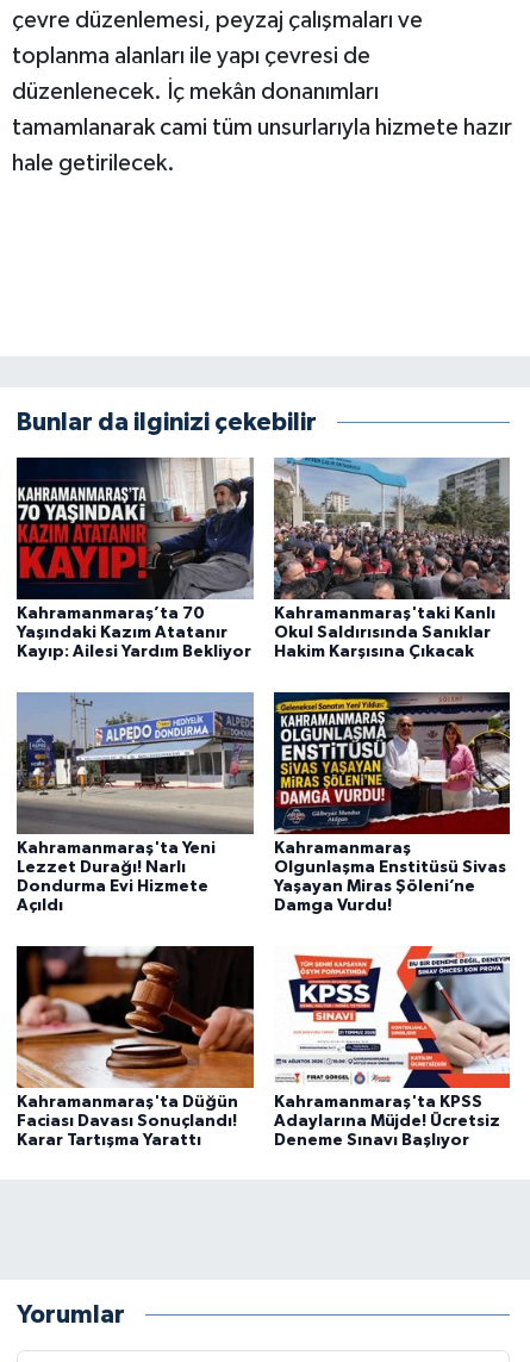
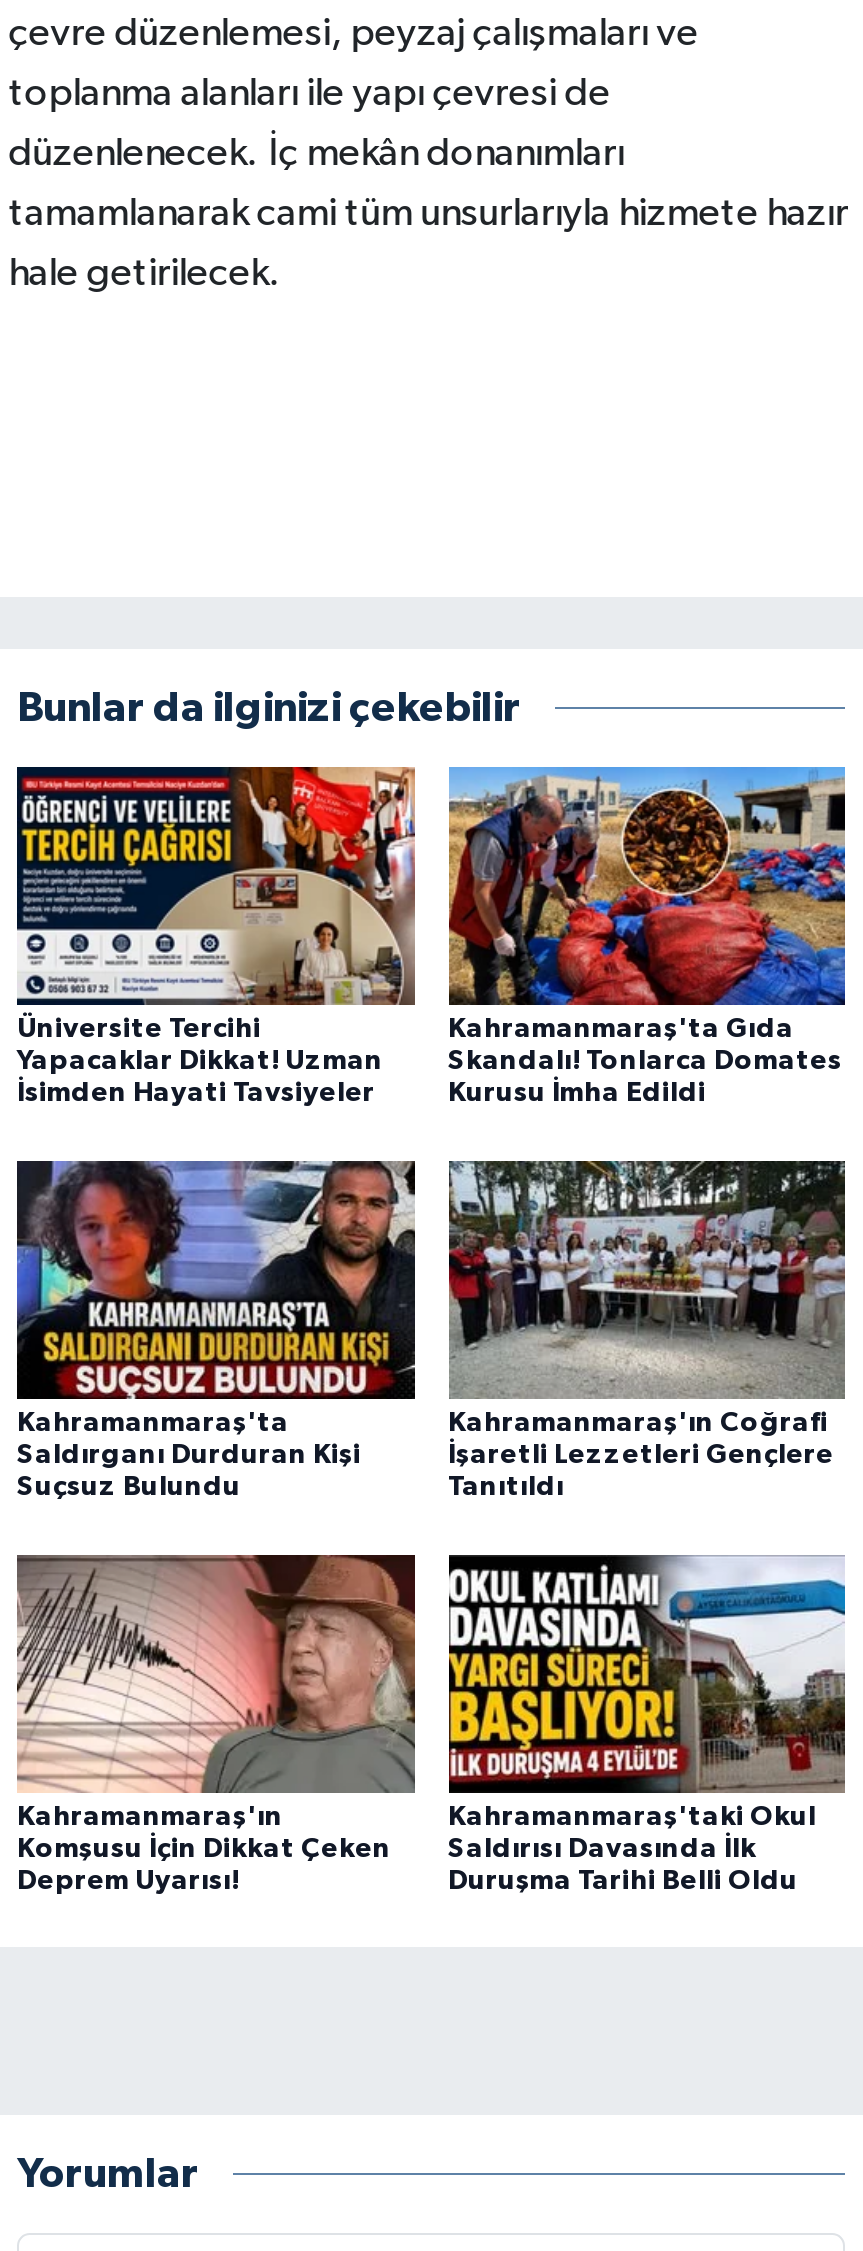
- [image]
- Kahramanmaraş’ta 70
- Yaşındaki Kazım Atatanır
- Kayıp: Ailesi Yardım Bekliyor
+ [image]
+ Üniversite Tercihi
+ Yapacaklar Dikkat! Uzman
+ İsimden Hayati Tavsiyeler

- [image]
- Kahramanmaraş'taki Kanlı
- Okul Saldırısında Sanıklar
- Hakim Karşısına Çıkacak
+ [image]
+ Kahramanmaraş'ta Gıda
+ Skandalı! Tonlarca Domates
+ Kurusu İmha Edildi

- [image]
- Kahramanmaraş'ta Yeni
- Lezzet Durağı! Narlı
- Dondurma Evi Hizmete
- Açıldı
+ [image]
+ Kahramanmaraş'ta
+ Saldırganı Durduran Kişi
+ Suçsuz Bulundu

- [image]
- Kahramanmaraş
- Olgunlaşma Enstitüsü Sivas
- Yaşayan Miras Şöleni’ne
- Damga Vurdu!
+ [image]
+ Kahramanmaraş'ın Coğrafi
+ İşaretli Lezzetleri Gençlere
+ Tanıtıldı

- [image]
- Kahramanmaraş'ta Düğün
- Faciası Davası Sonuçlandı!
- Karar Tartışma Yarattı
+ [image]
+ Kahramanmaraş'ın
+ Komşusu İçin Dikkat Çeken
+ Deprem Uyarısı!

- [image]
- Kahramanmaraş'ta KPSS
- Adaylarına Müjde! Ücretsiz
- Deneme Sınavı Başlıyor
+ [image]
+ Kahramanmaraş'taki Okul
+ Saldırısı Davasında İlk
+ Duruşma Tarihi Belli Oldu
